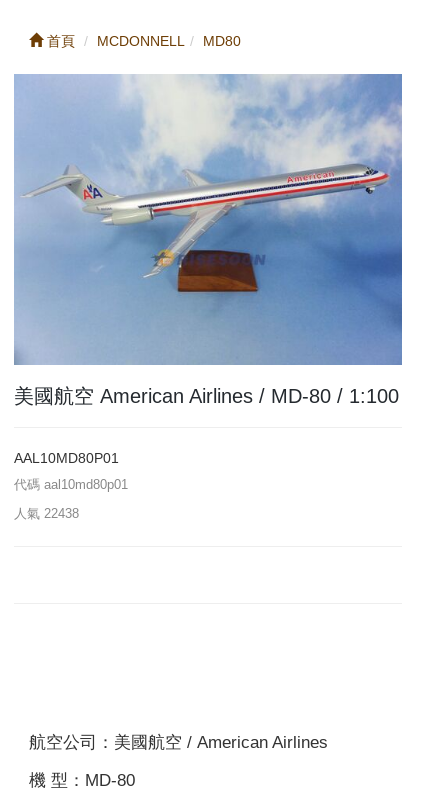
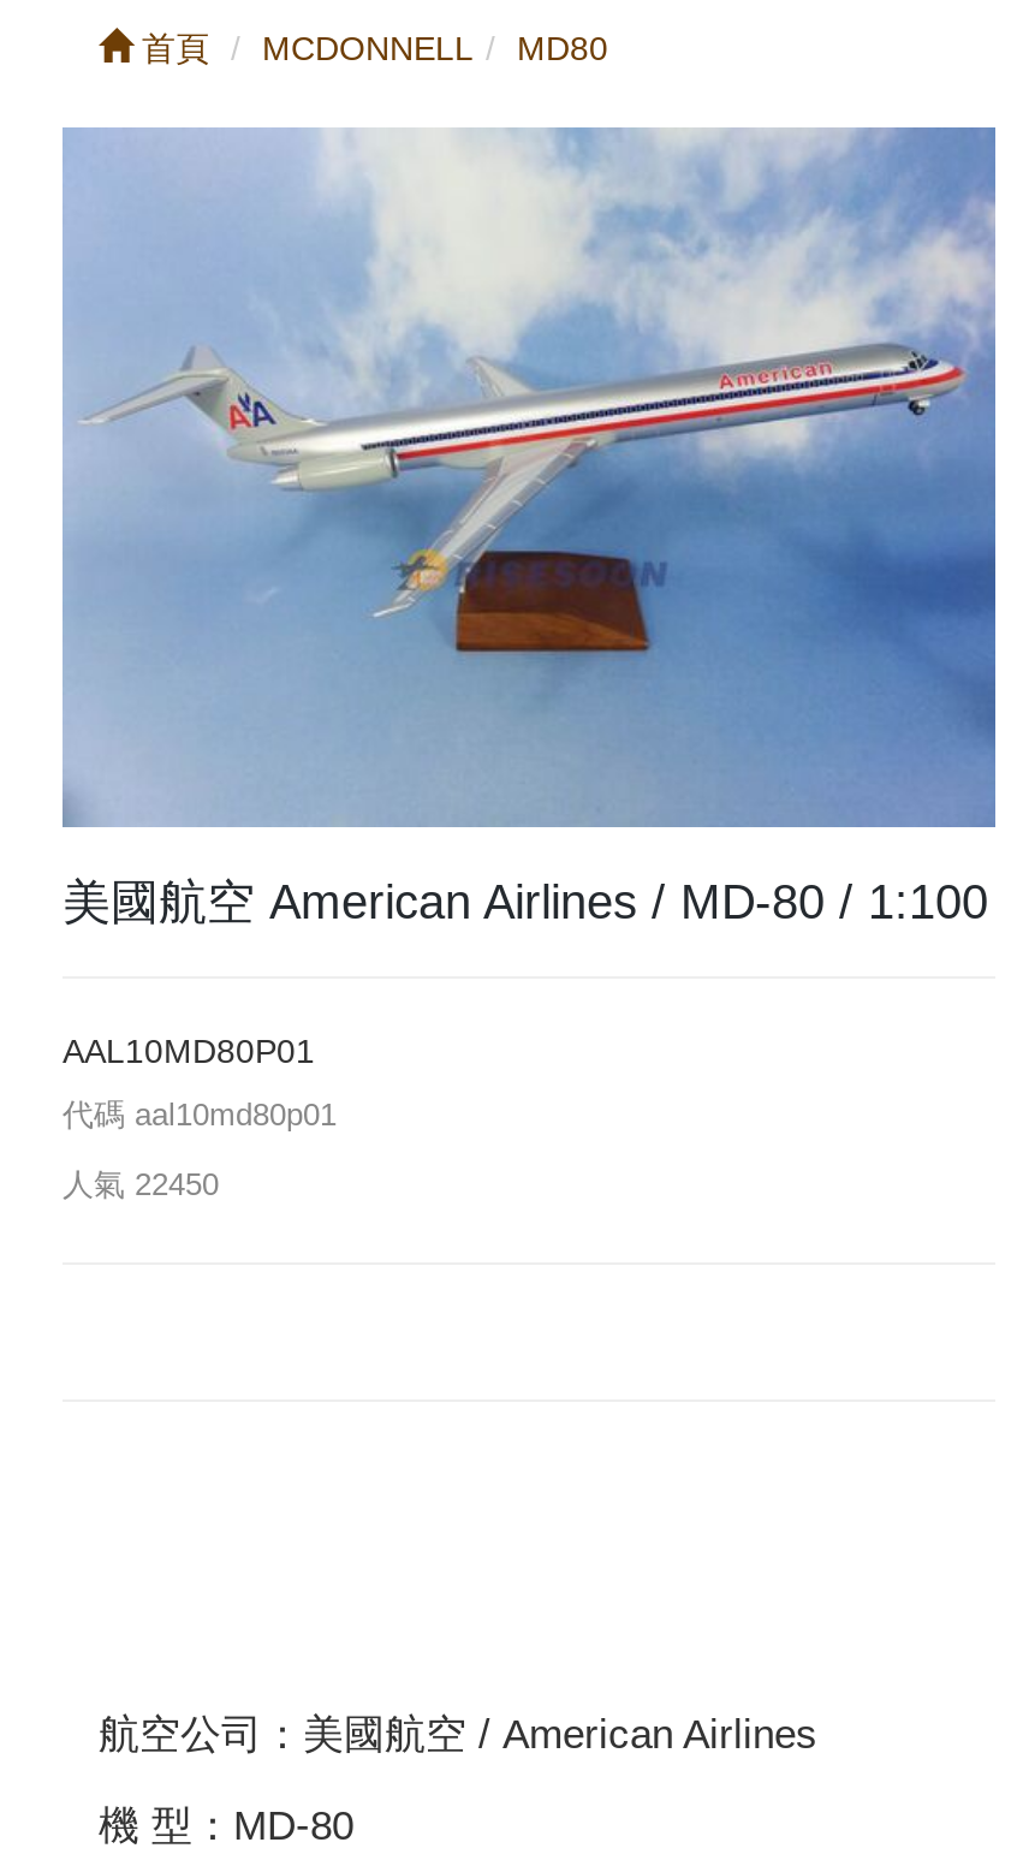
- 人氣22438
+ 人氣22450
